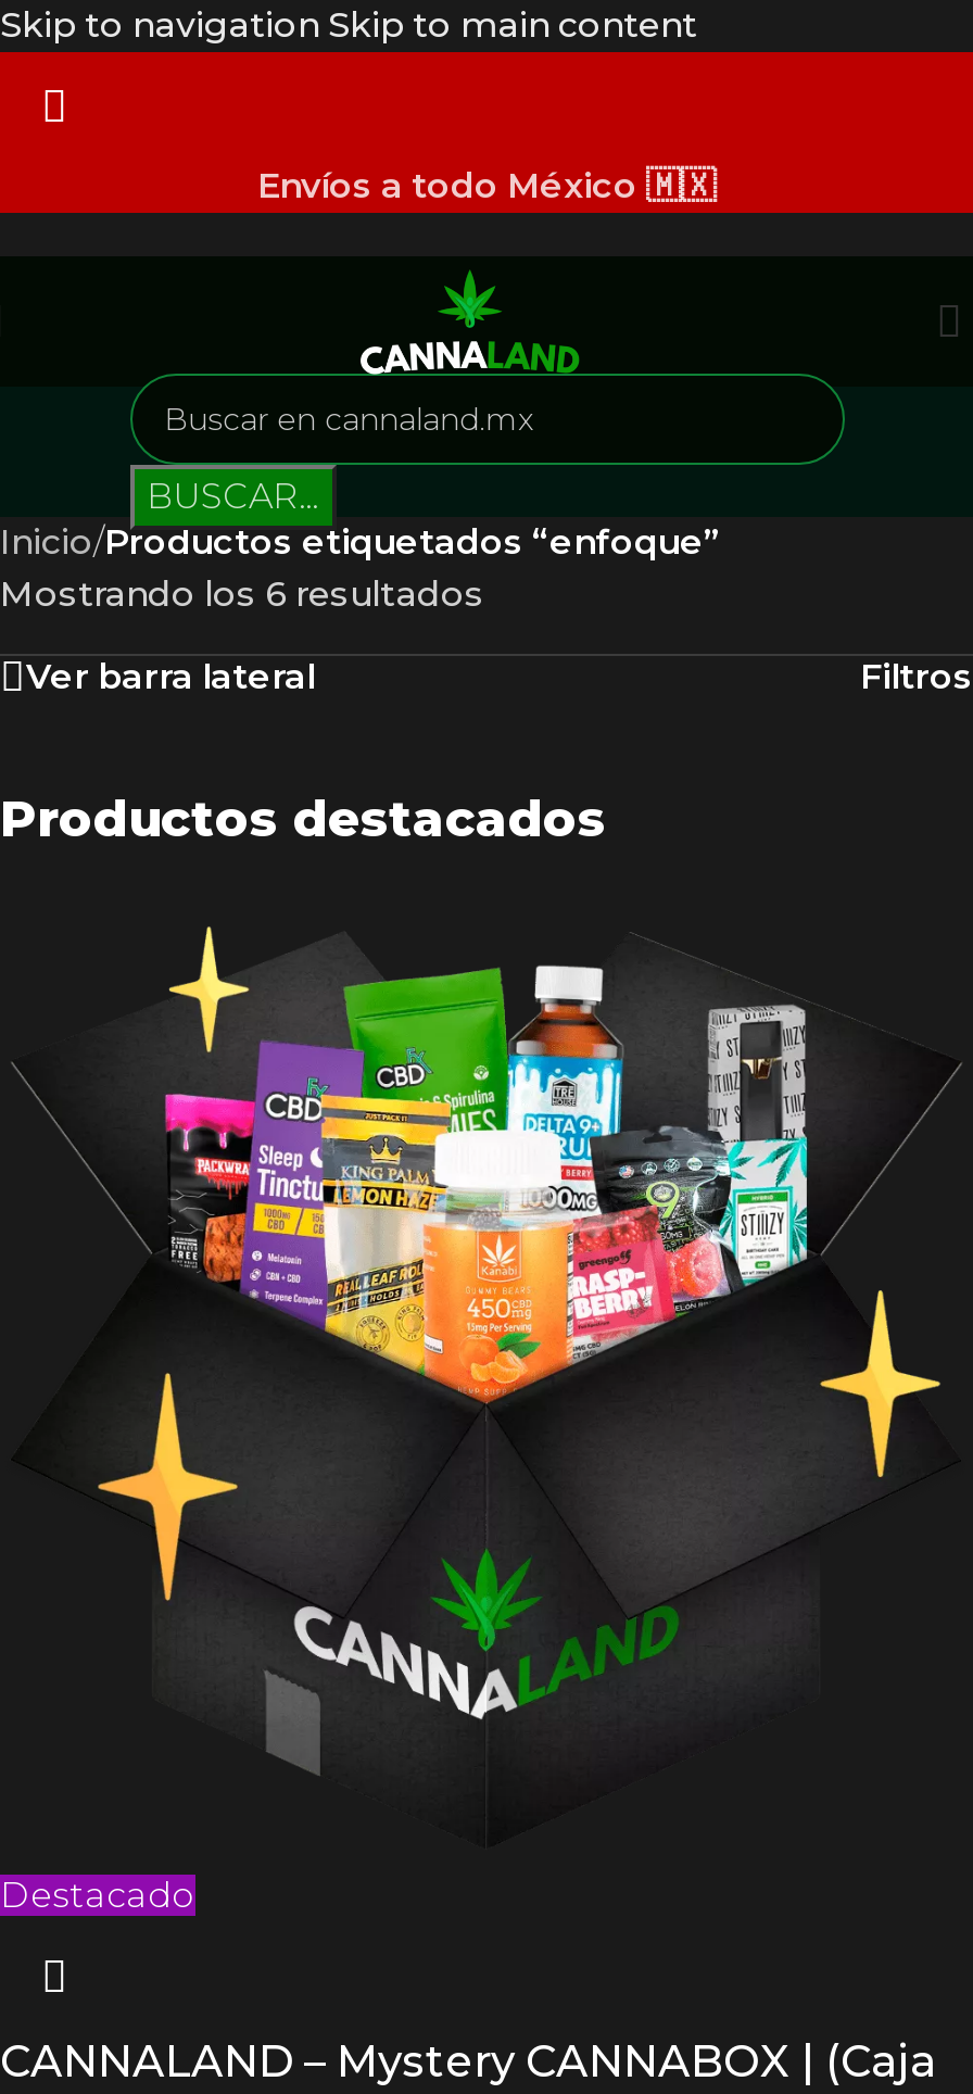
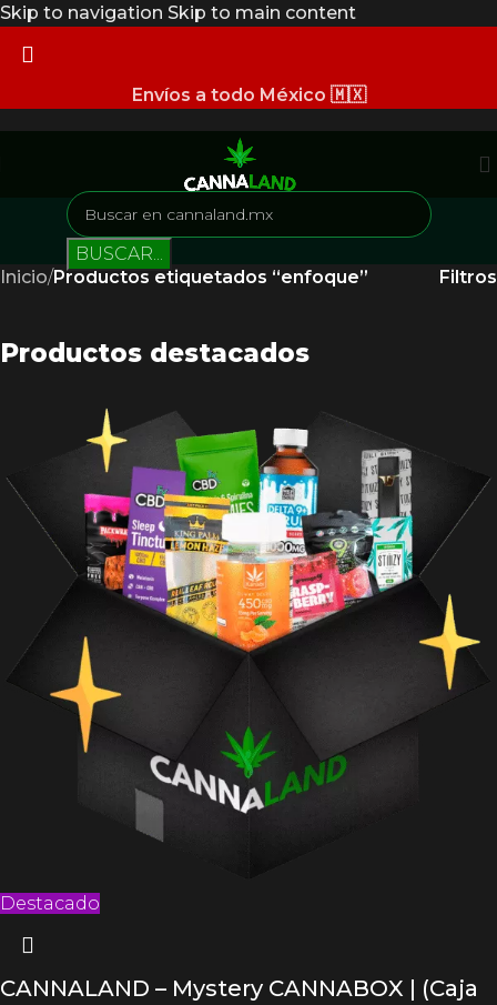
- Mostrando los 6 resultados
- Ver barra lateral
